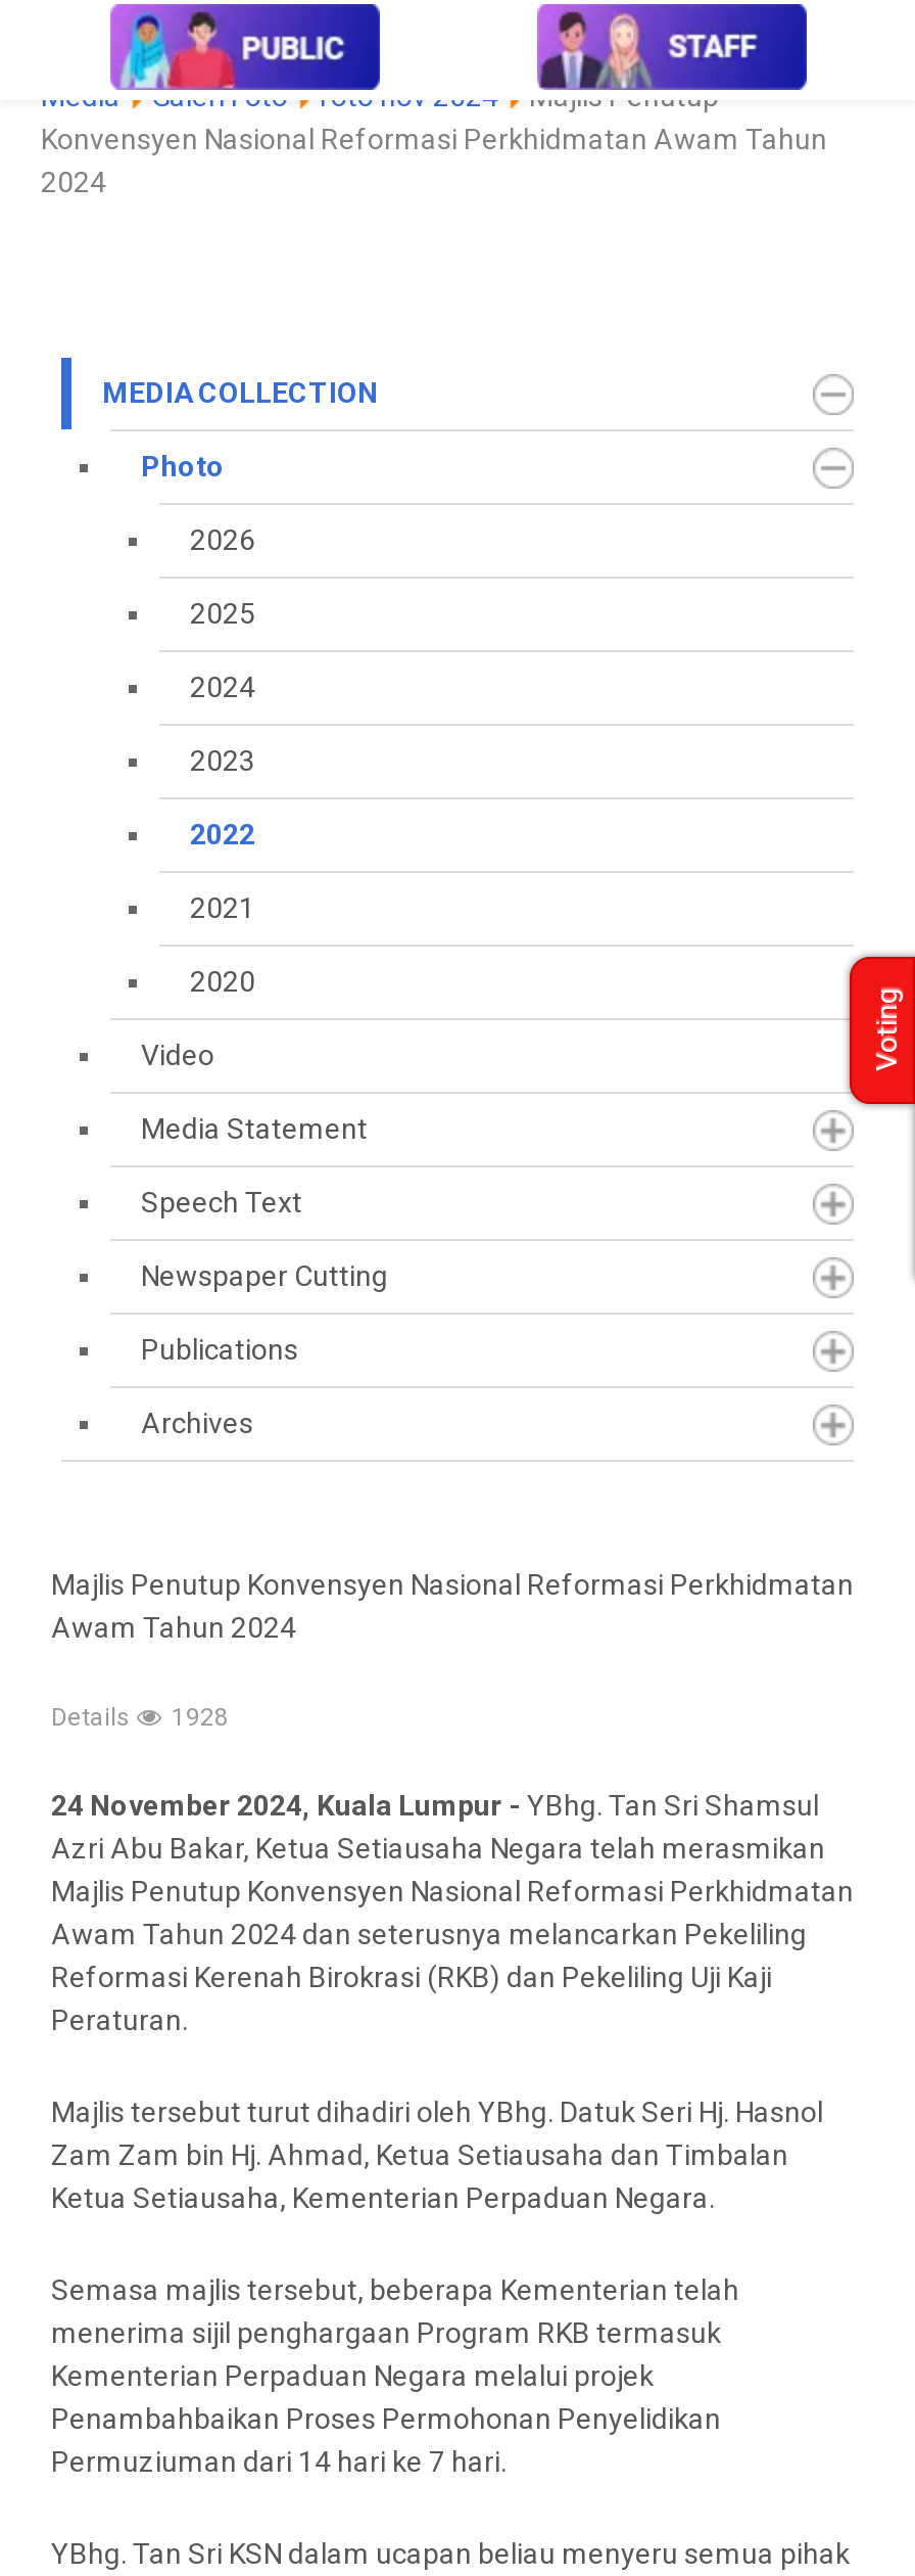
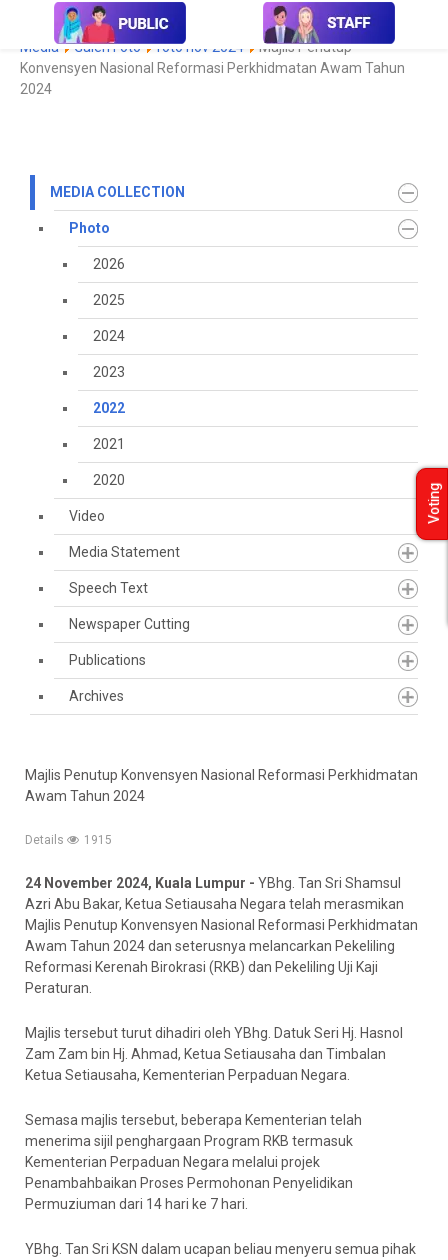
- Details 1928
+ Details 1915
